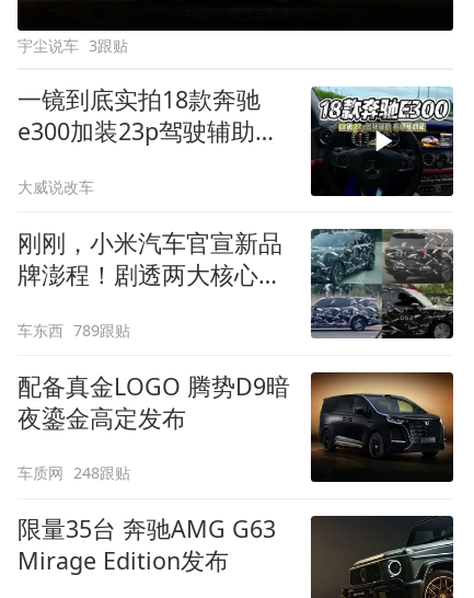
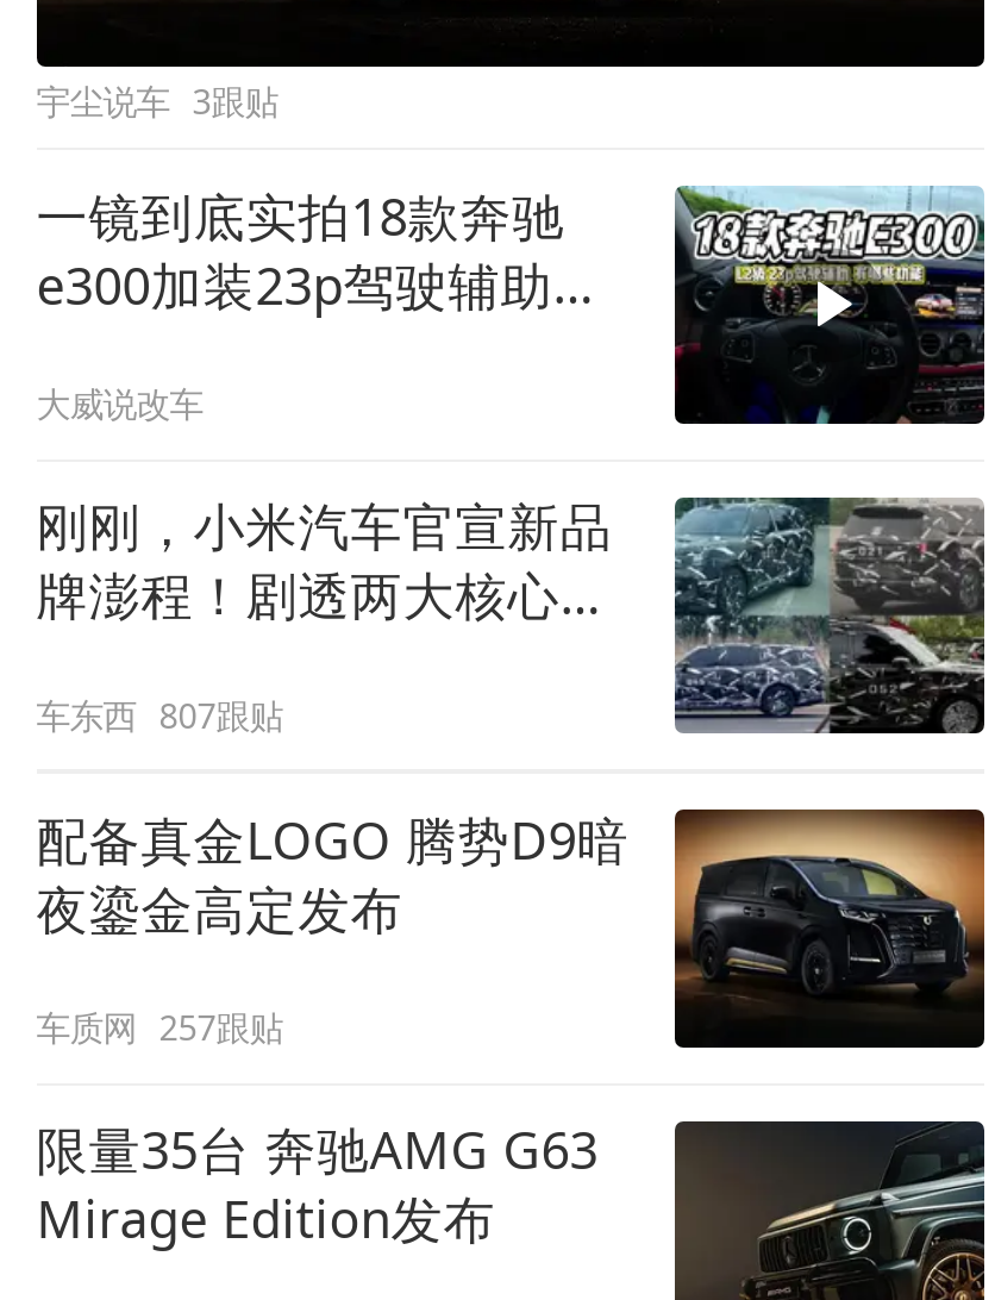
- 车东西 789跟贴
+ 车东西 807跟贴

- 车质网 248跟贴
+ 车质网 257跟贴
